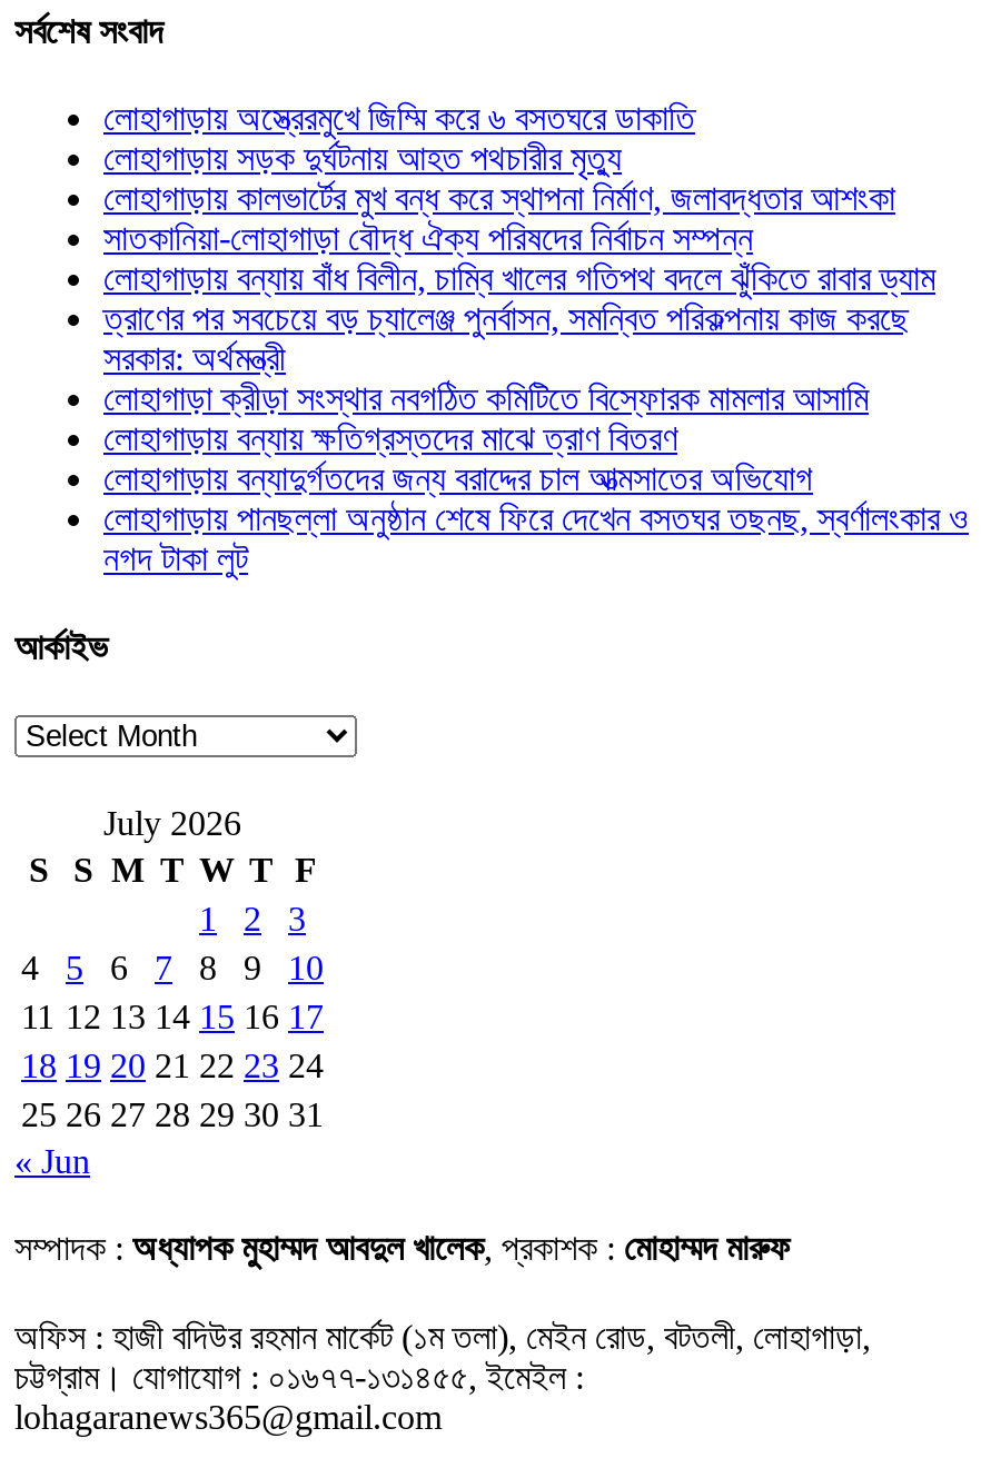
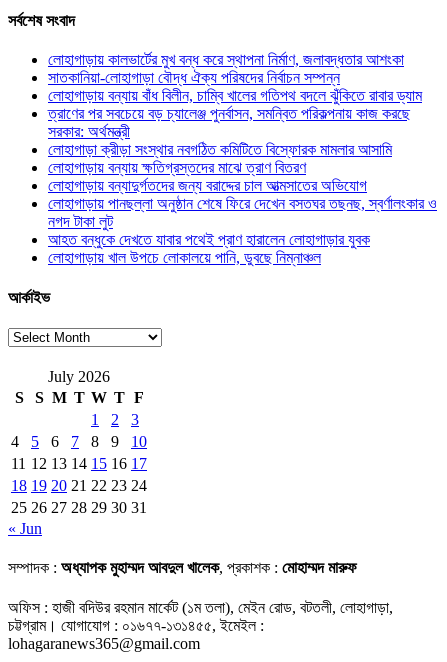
- লোহাগাড়ায় অস্ত্রেরমুখে জিম্মি করে ৬ বসতঘরে ডাকাতি
- লোহাগাড়ায় সড়ক দুর্ঘটনায় আহত পথচারীর মৃত্যু

moved up: লোহাগাড়ায় কালভার্টের মুখ বন্ধ করে স্থাপনা নির্মাণ, জলাবদ্ধতার আশংকা | সাতকানিয়া-লোহাগাড়া বৌদ্ধ ঐক্য পরিষদের নির্বাচন সম্পন্ন | লোহাগাড়ায় বন্যায় বাঁধ বিলীন, চাম্বি খালের গতিপথ বদলে ঝুঁকিতে রাবার ড্যাম | ... | লোহাগাড়ায় পানছল্লা অনুষ্ঠান শেষে ফিরে দেখেন বসতঘর তছনছ, স্বর্ণালংকার ও | নগদ টাকা লুট

+ আহত বন্ধুকে দেখতে যাবার পথেই প্রাণ হারালেন লোহাগাড়ার যুবক
+ লোহাগাড়ায় খাল উপচে লোকালয়ে পানি, ডুবছে নিম্নাঞ্চল
